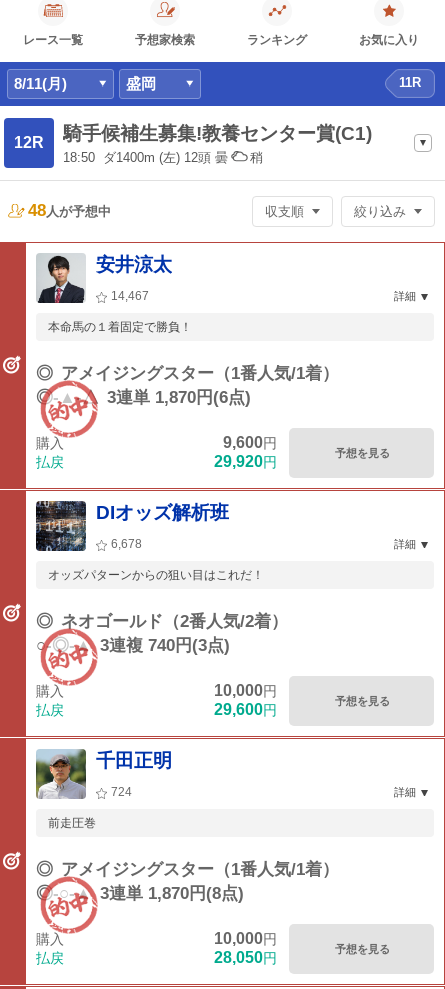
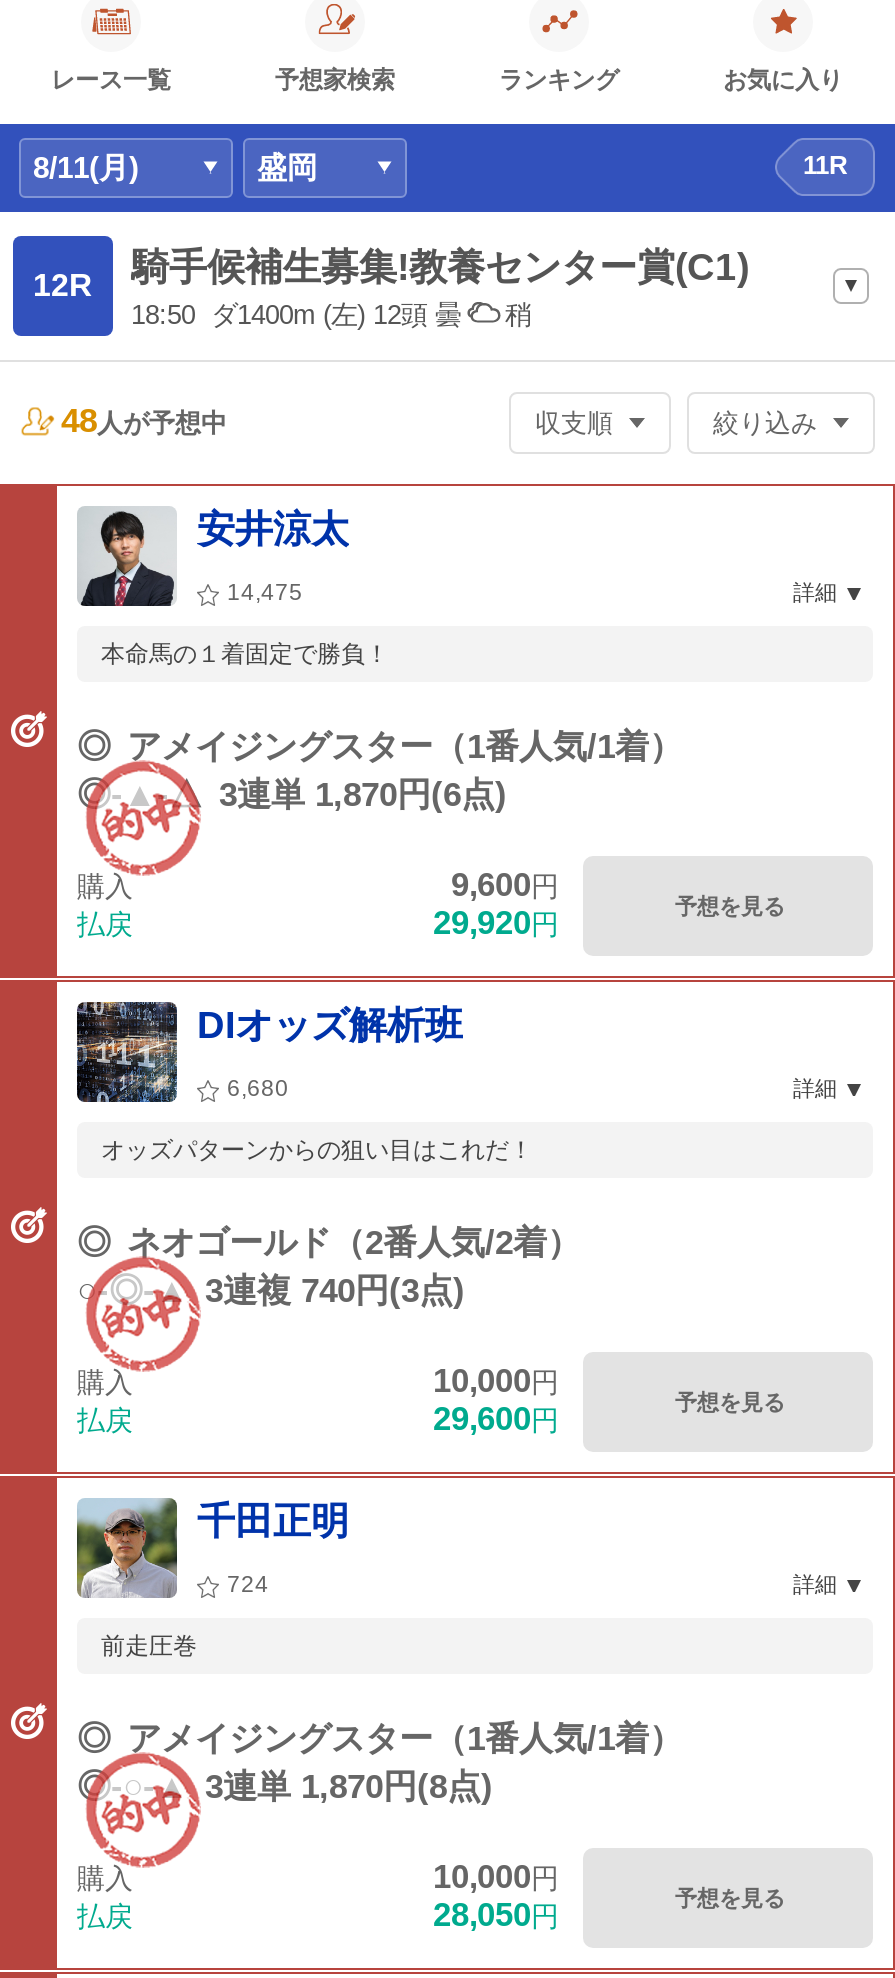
- 14,467
+ 14,475

- 6,678
+ 6,680
